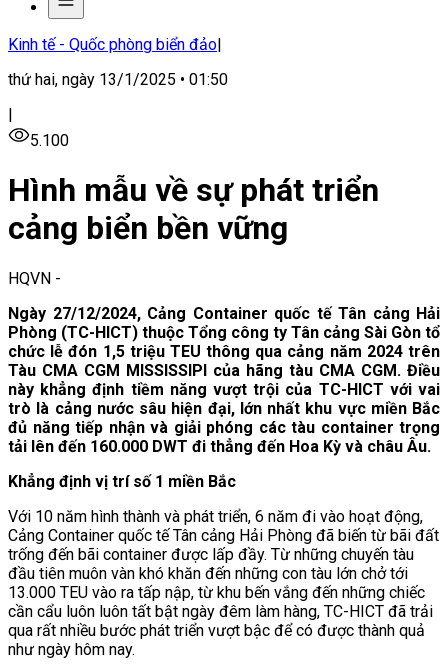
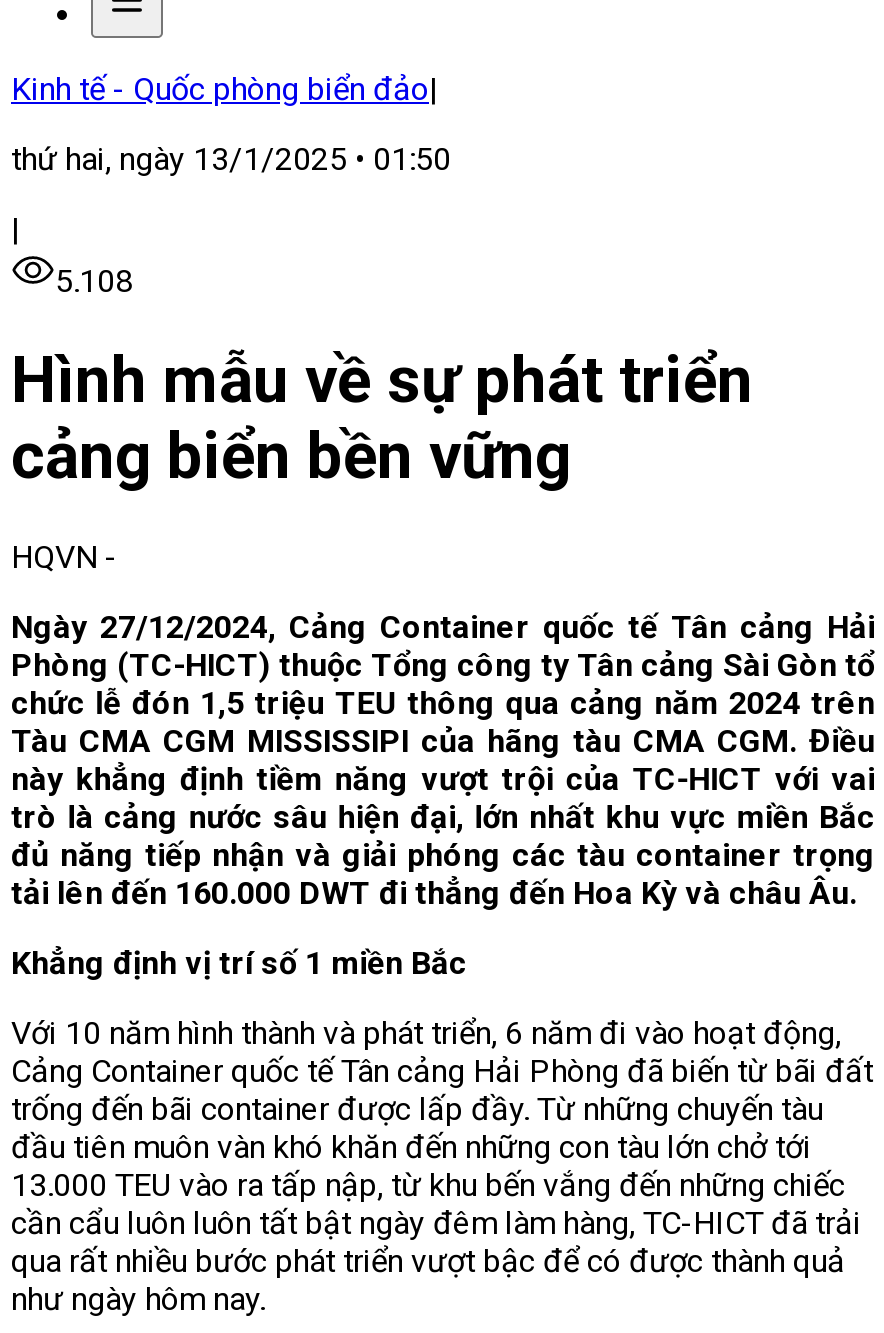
- 5.100
+ 5.108
